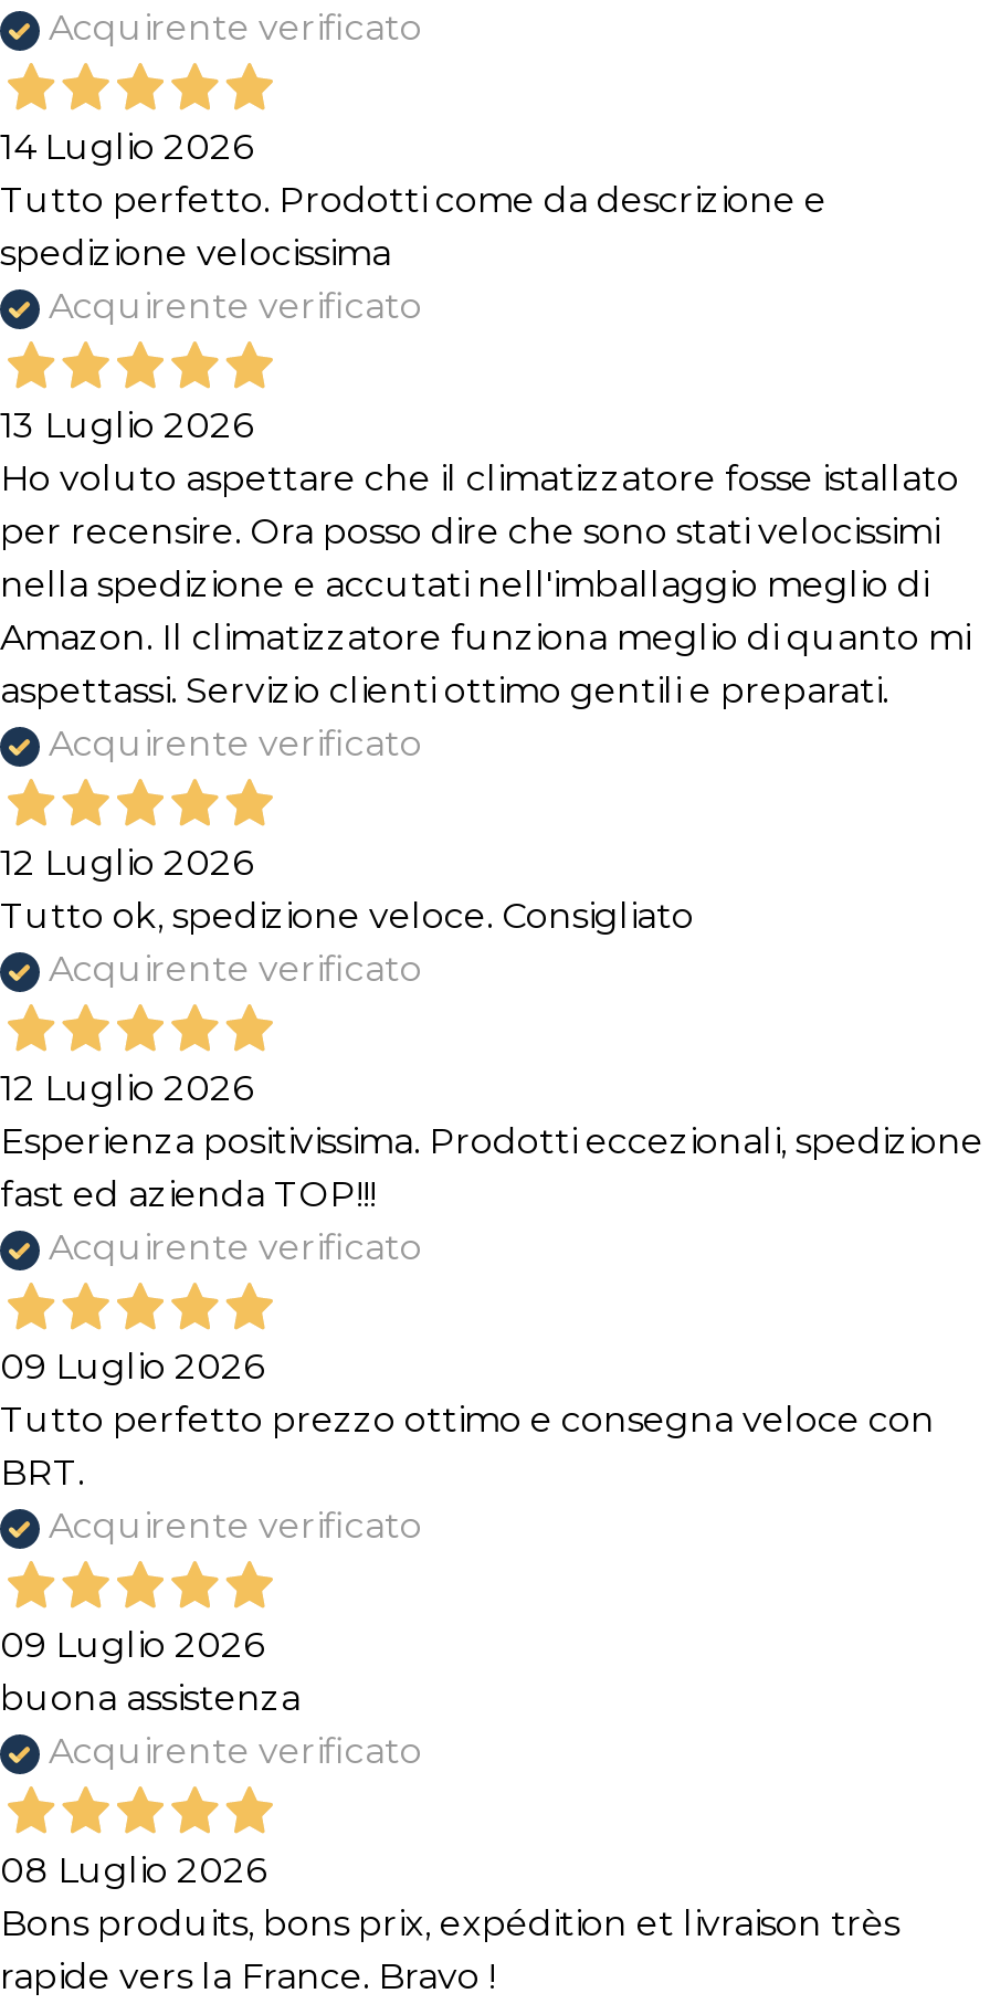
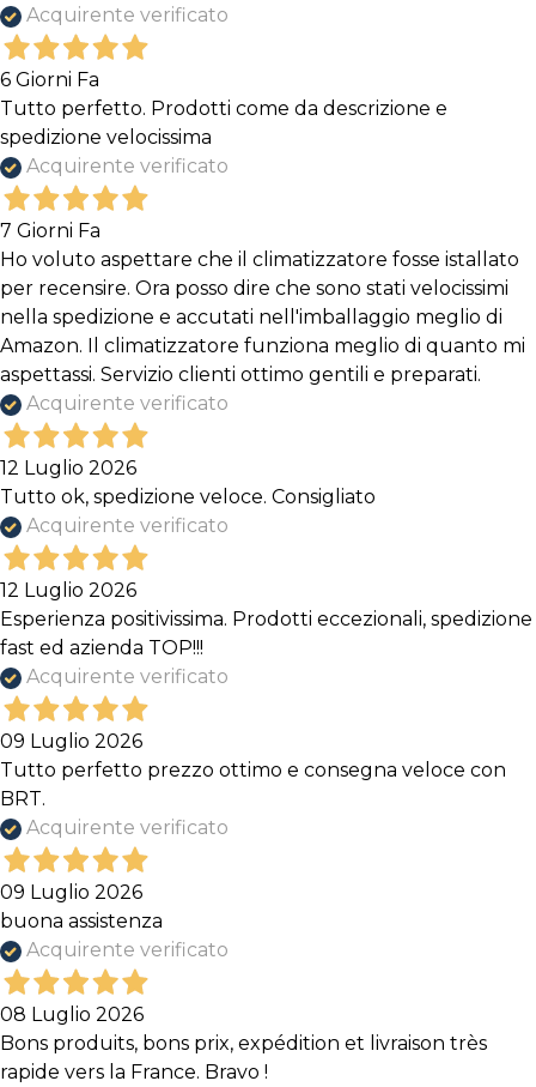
- 14 Luglio 2026
+ 6 Giorni Fa

- 13 Luglio 2026
+ 7 Giorni Fa
